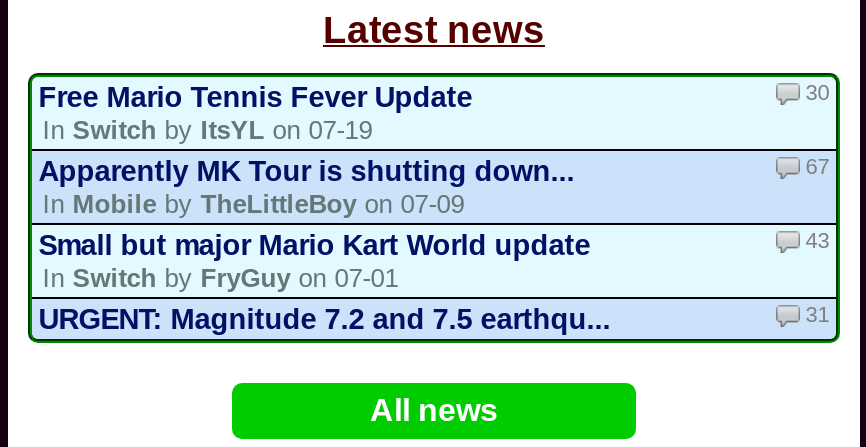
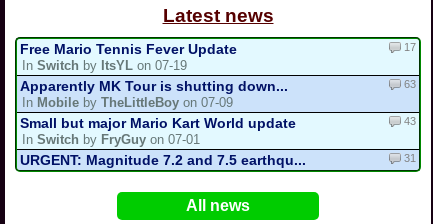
- 30
+ 17

- 67
+ 63
